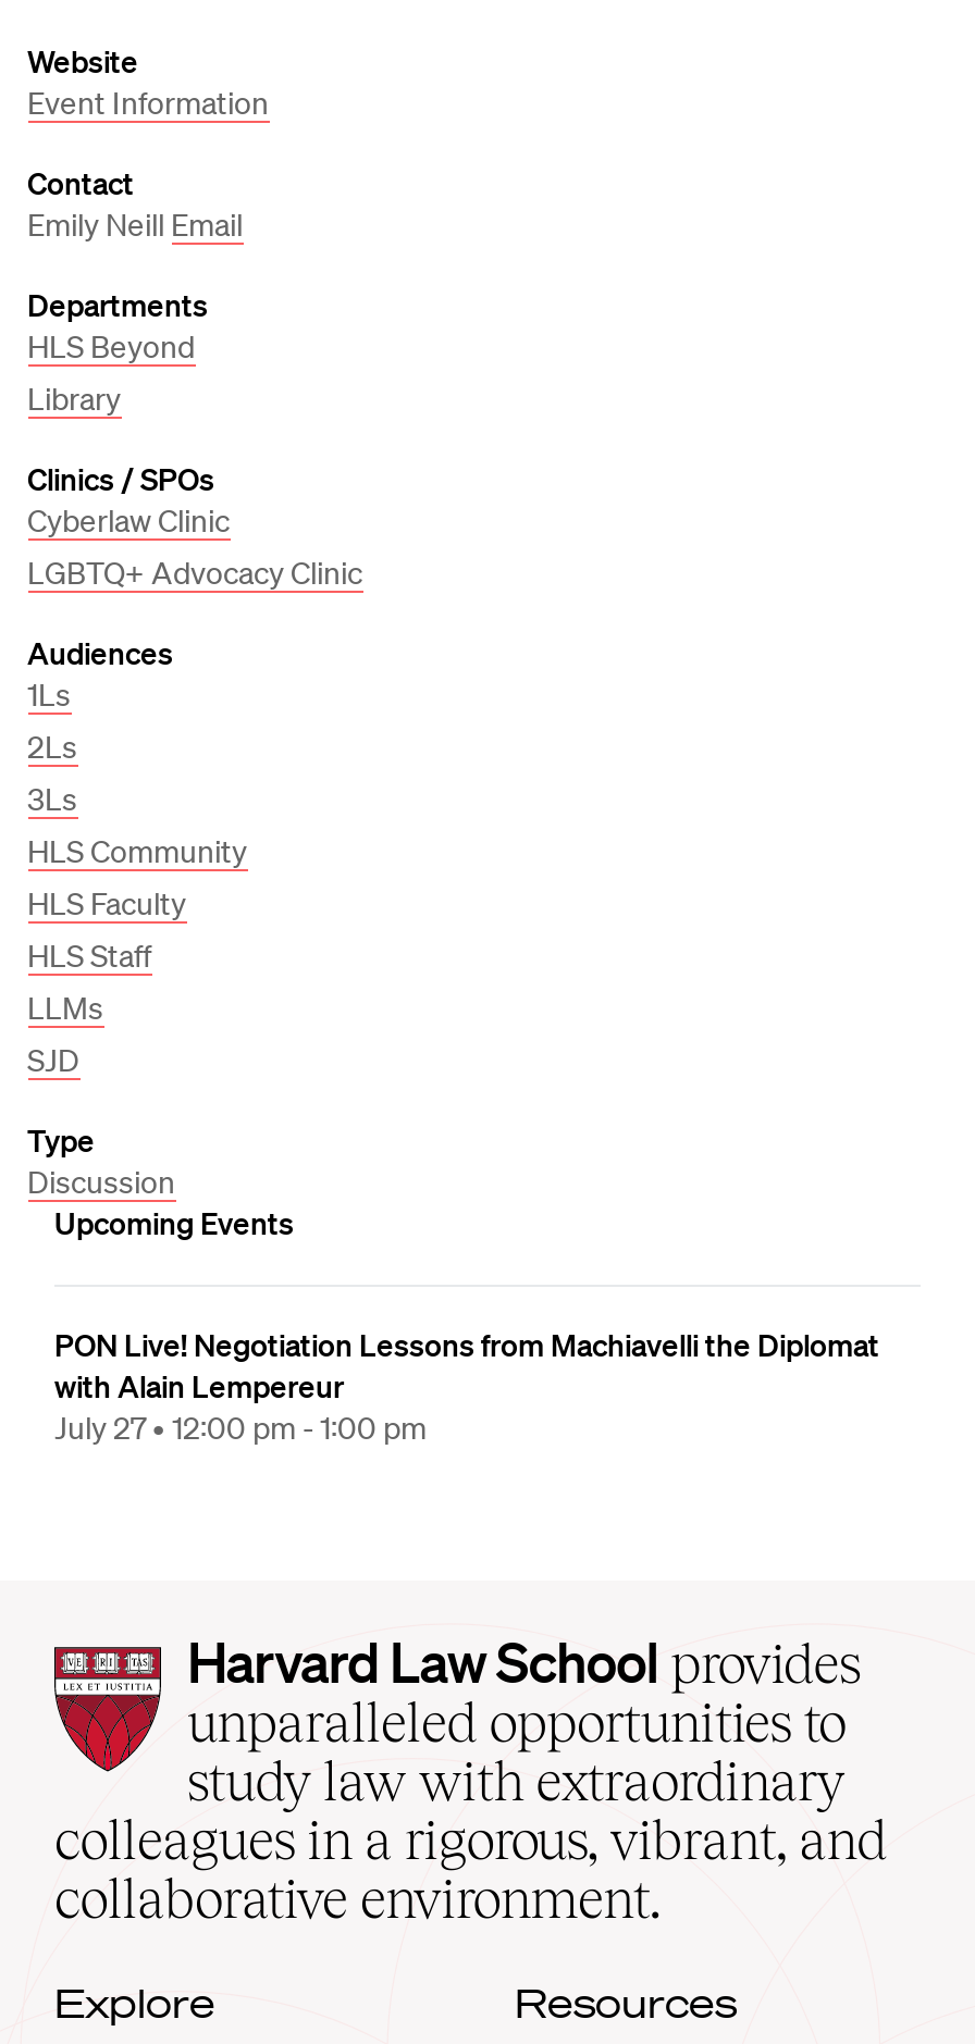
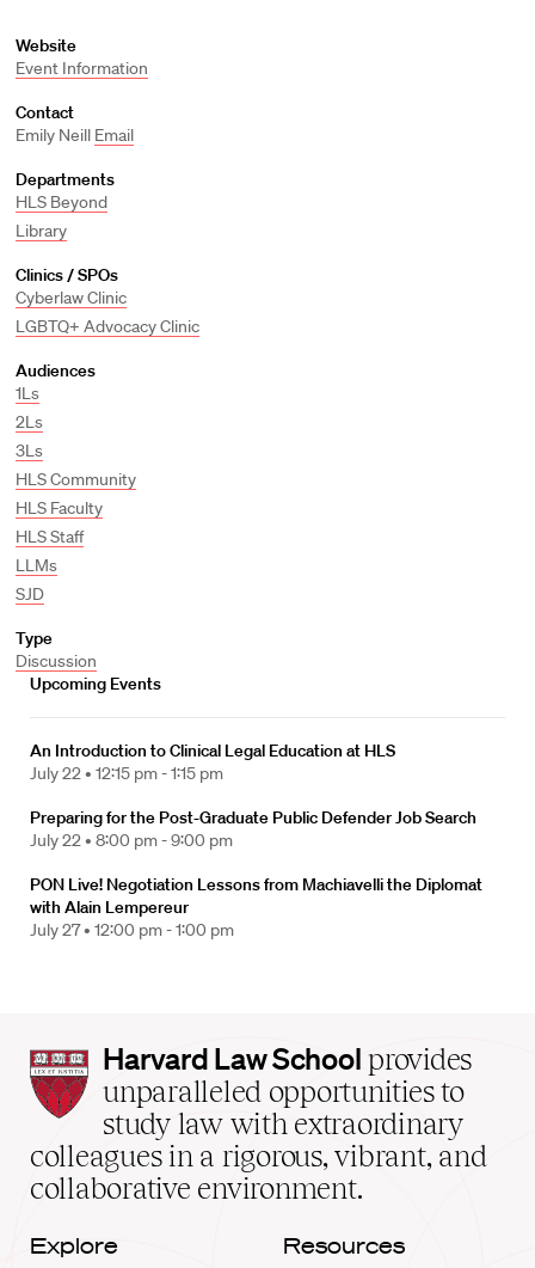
+ An Introduction to Clinical Legal Education at HLS
+ July 22 • 12:15 pm - 1:15 pm
+ Preparing for the Post-Graduate Public Defender Job Search
+ July 22 • 8:00 pm - 9:00 pm
